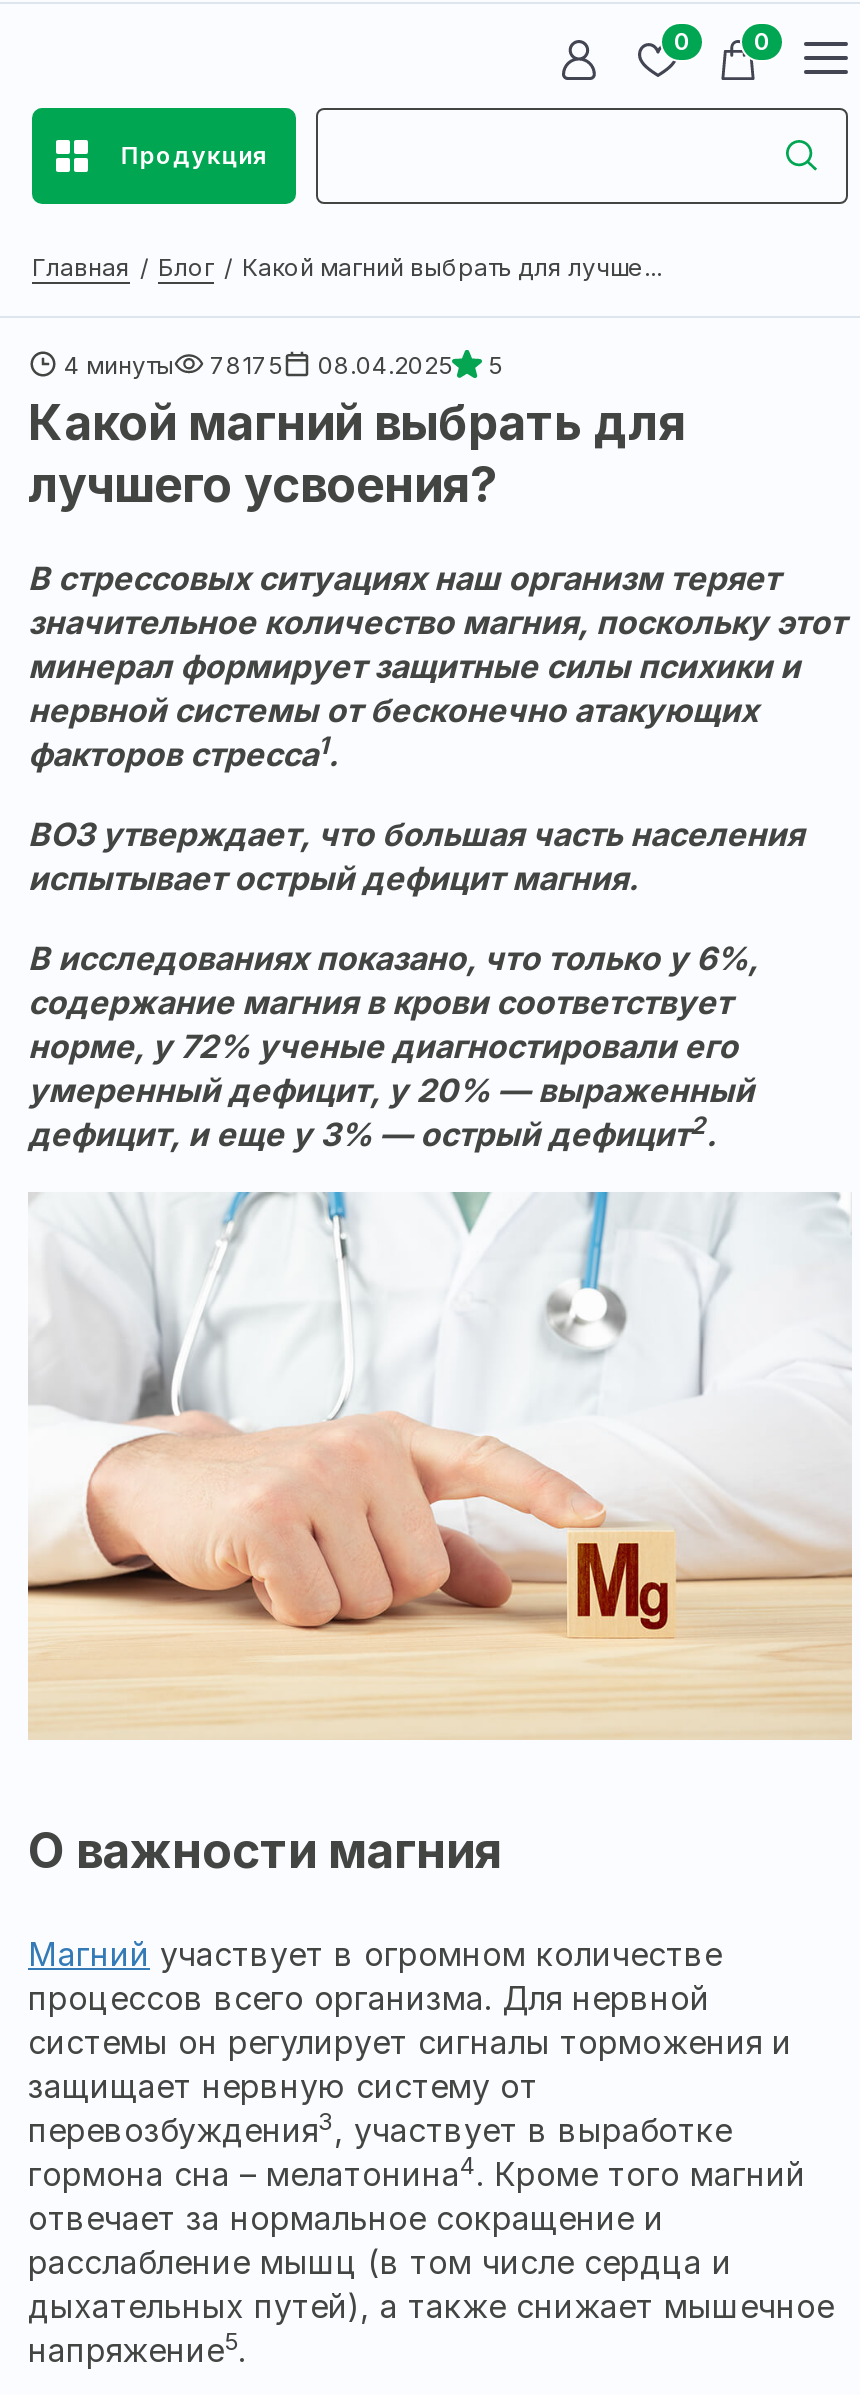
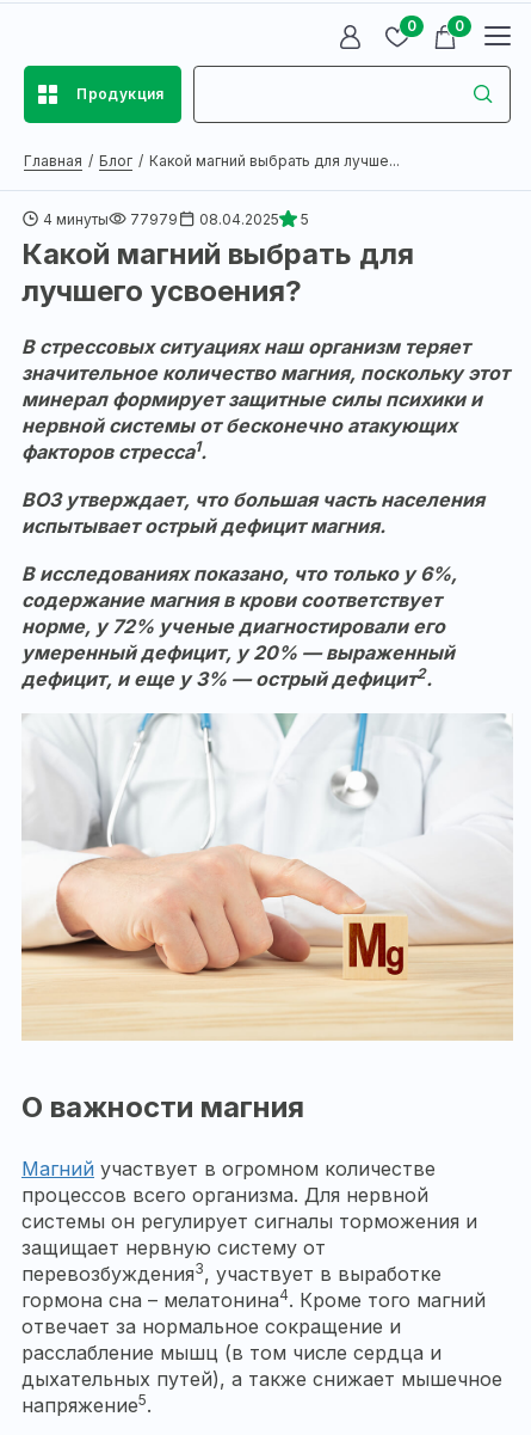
- 4 минуты 78175 08.04.2025 5
+ 4 минуты 77979 08.04.2025 5
